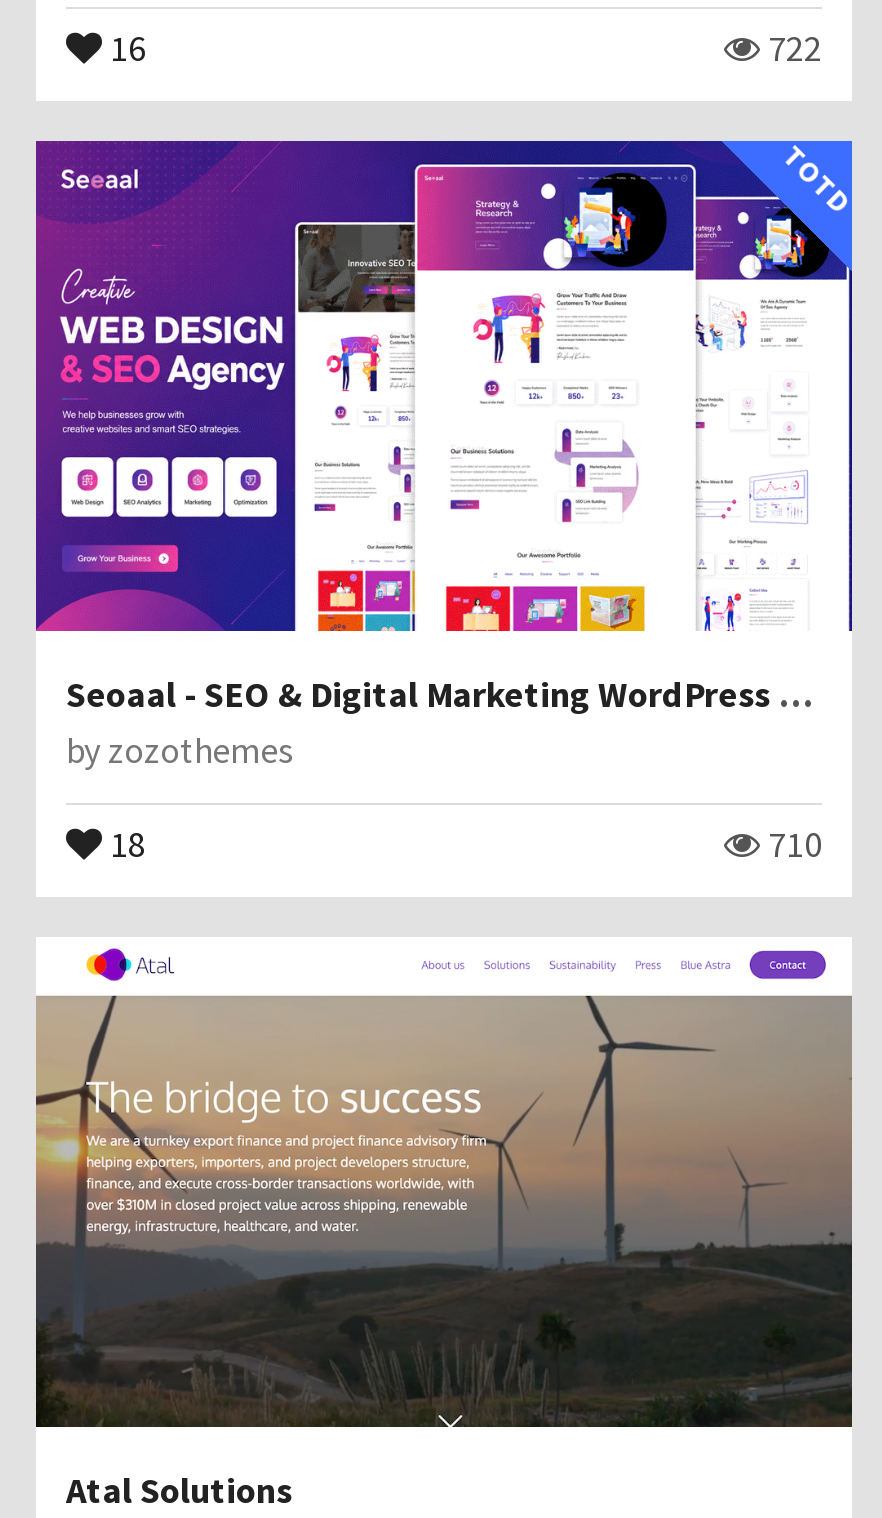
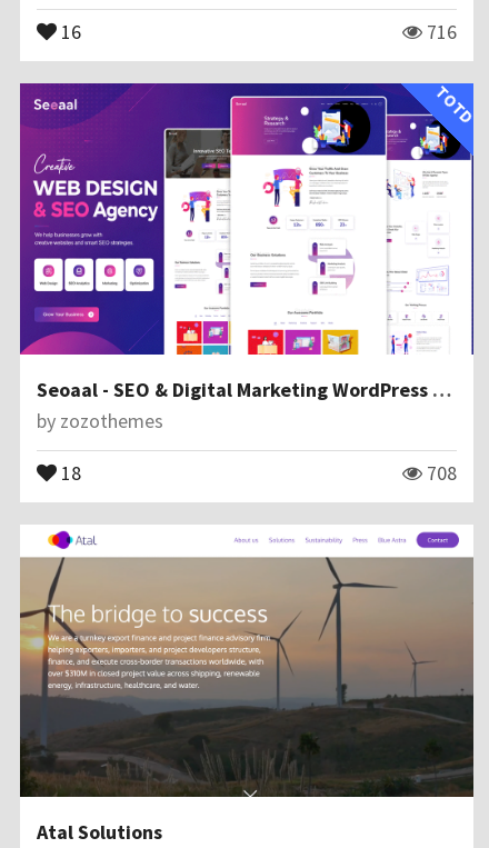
- 722
+ 716

- 710
+ 708
